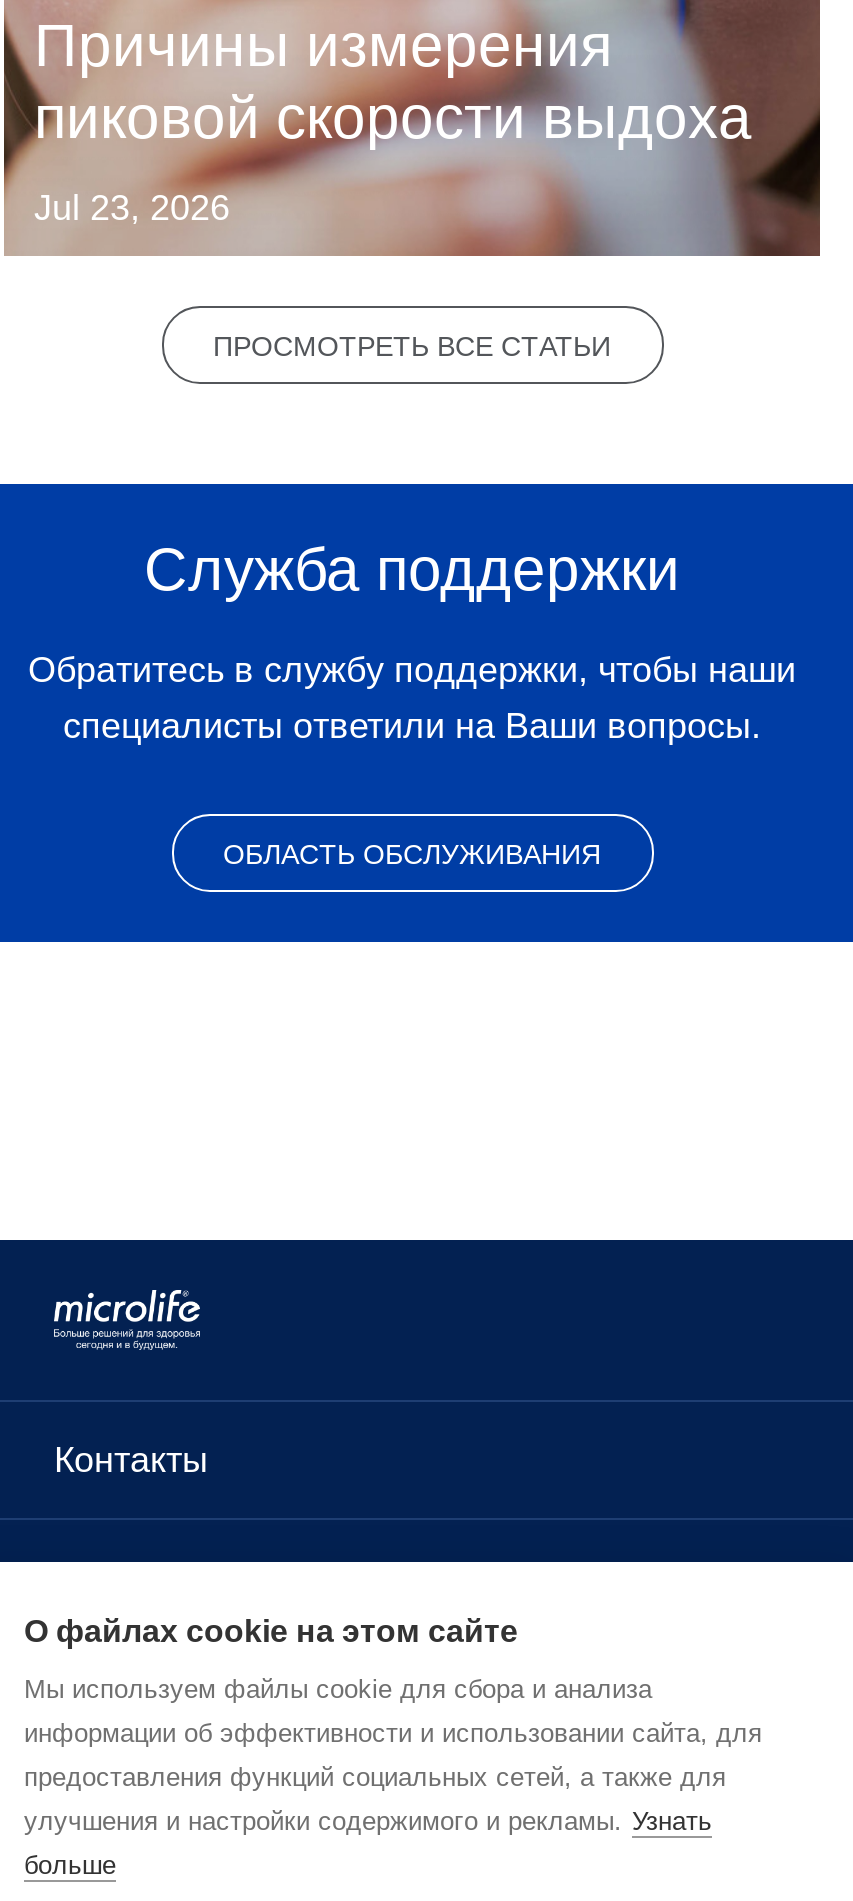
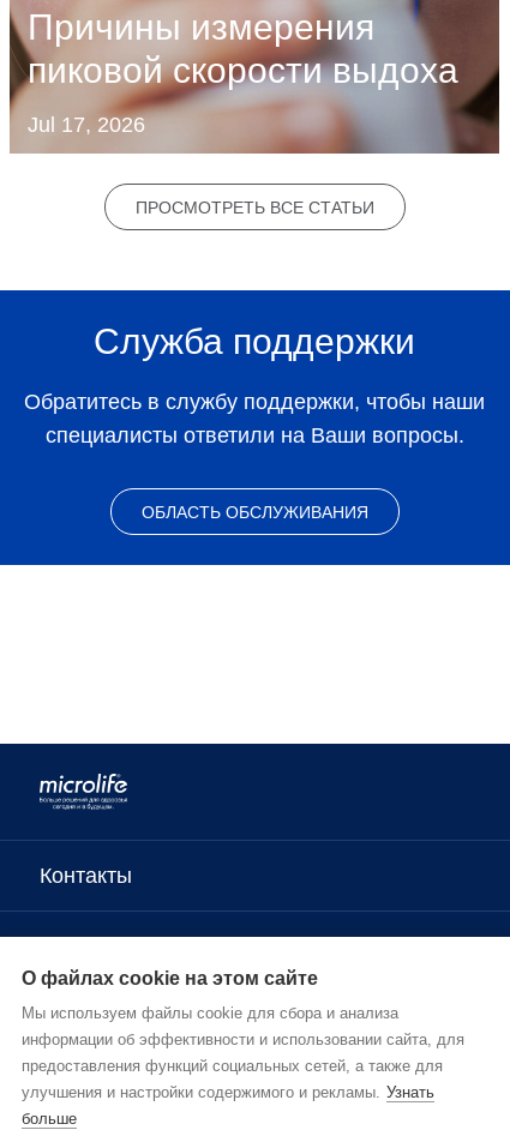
- Jul 23, 2026
+ Jul 17, 2026
